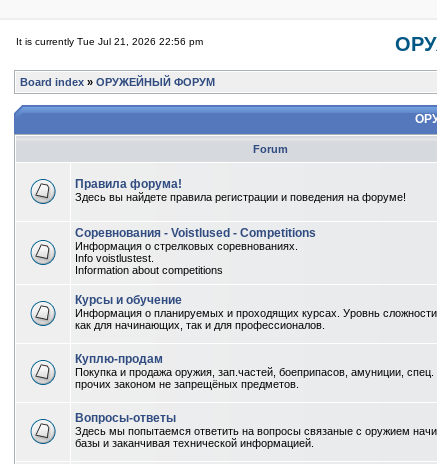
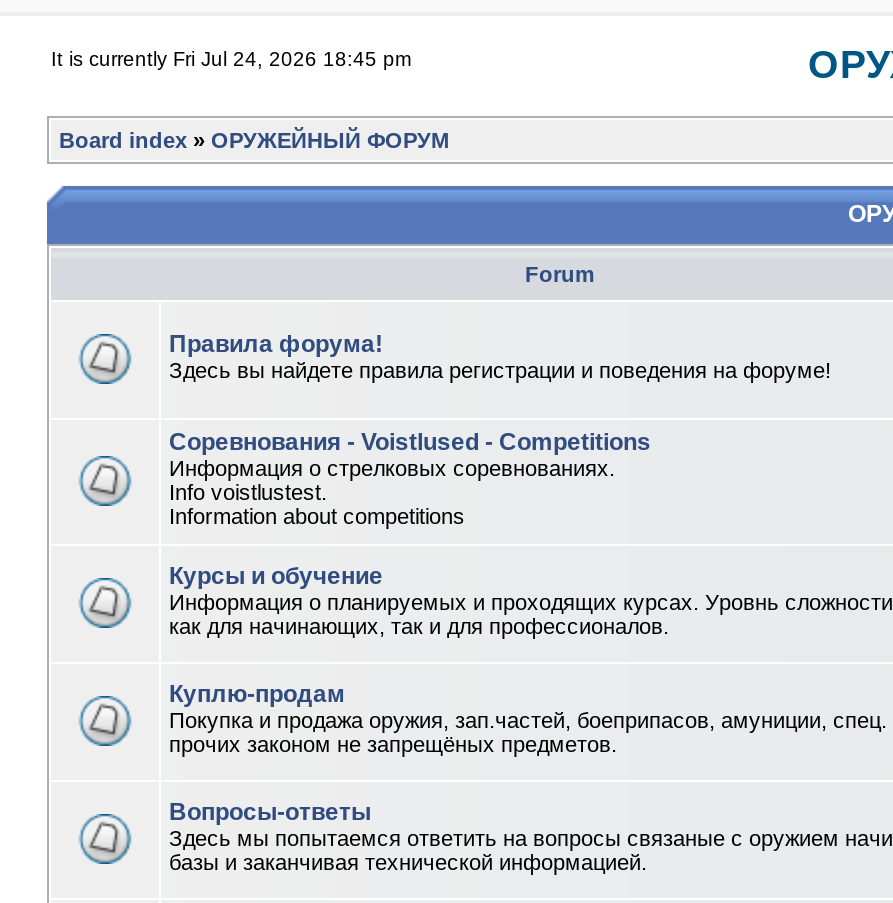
- It is currently Tue Jul 21, 2026 22:56 pm
+ It is currently Fri Jul 24, 2026 18:45 pm
